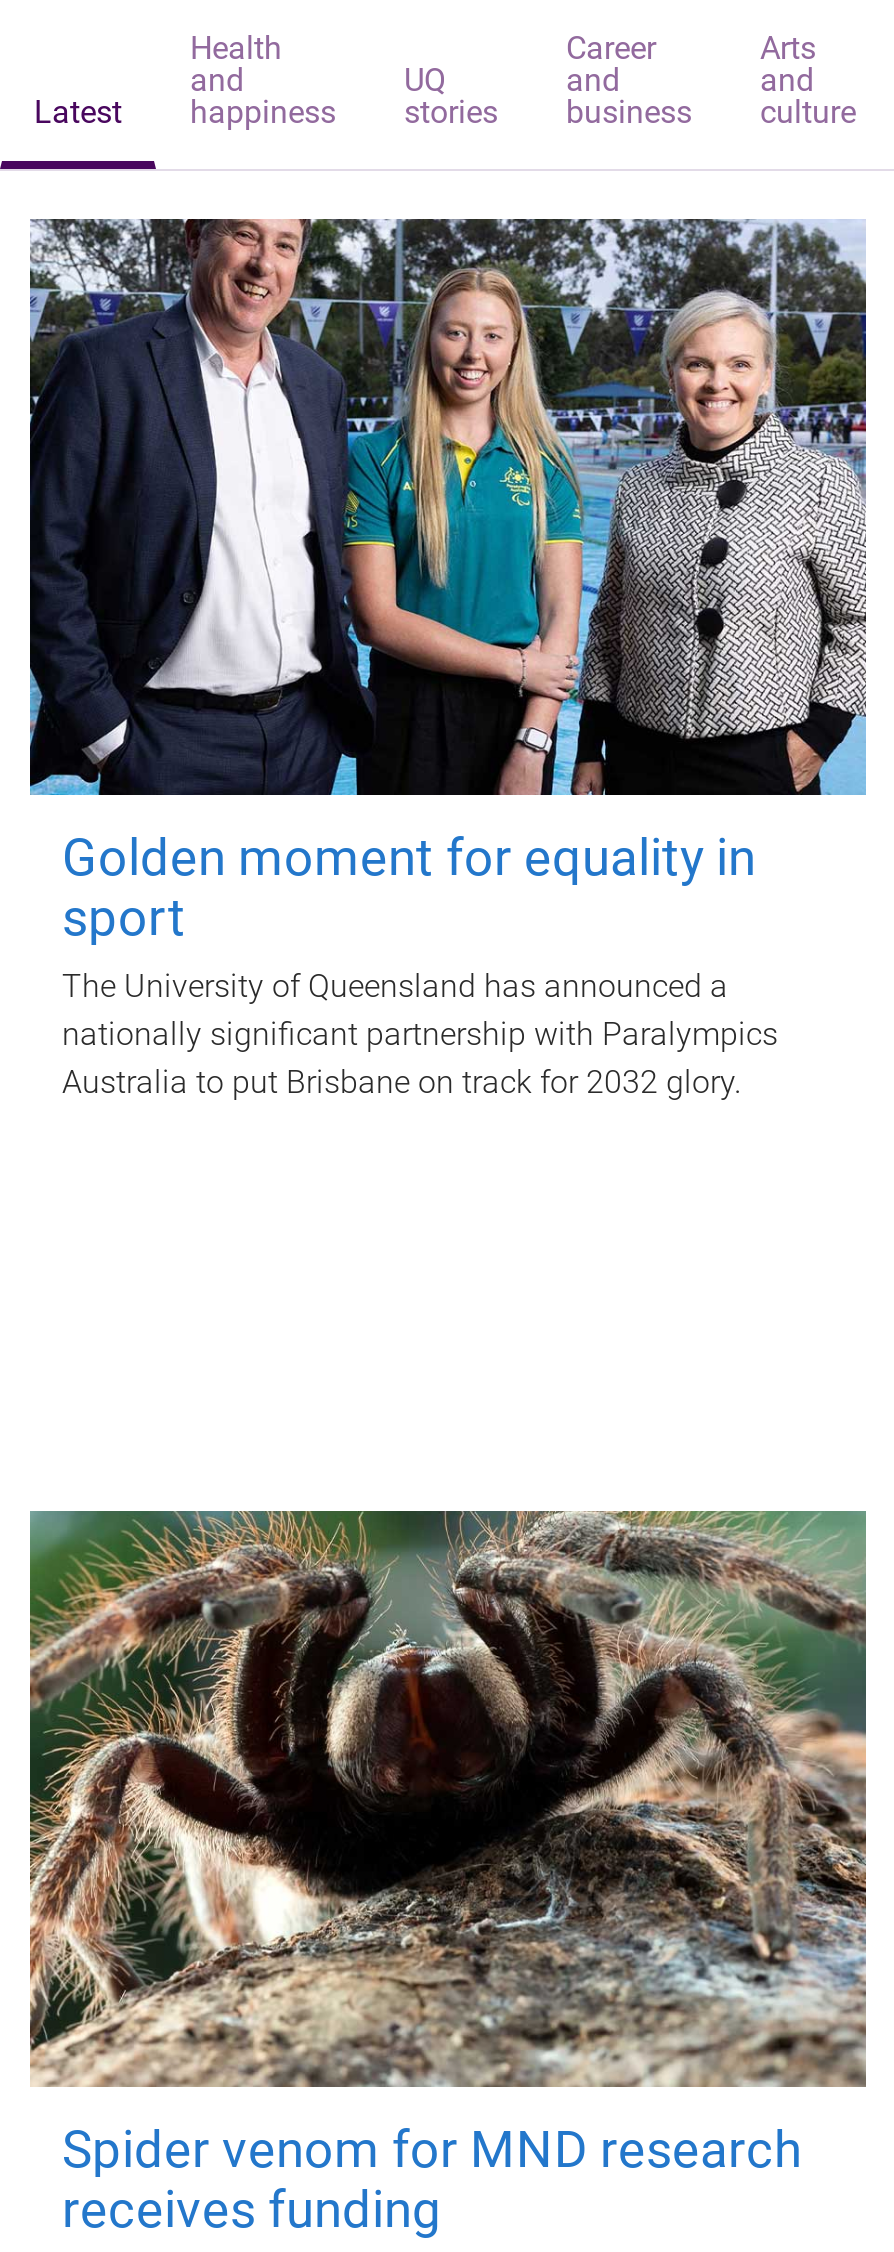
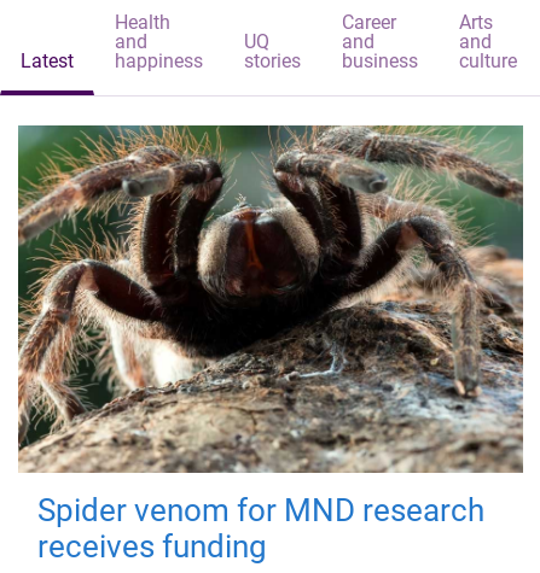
- [image]
- Golden moment for equality in
- sport
- The University of Queensland has announced a
- nationally significant partnership with Paralympics
- Australia to put Brisbane on track for 2032 glory.
